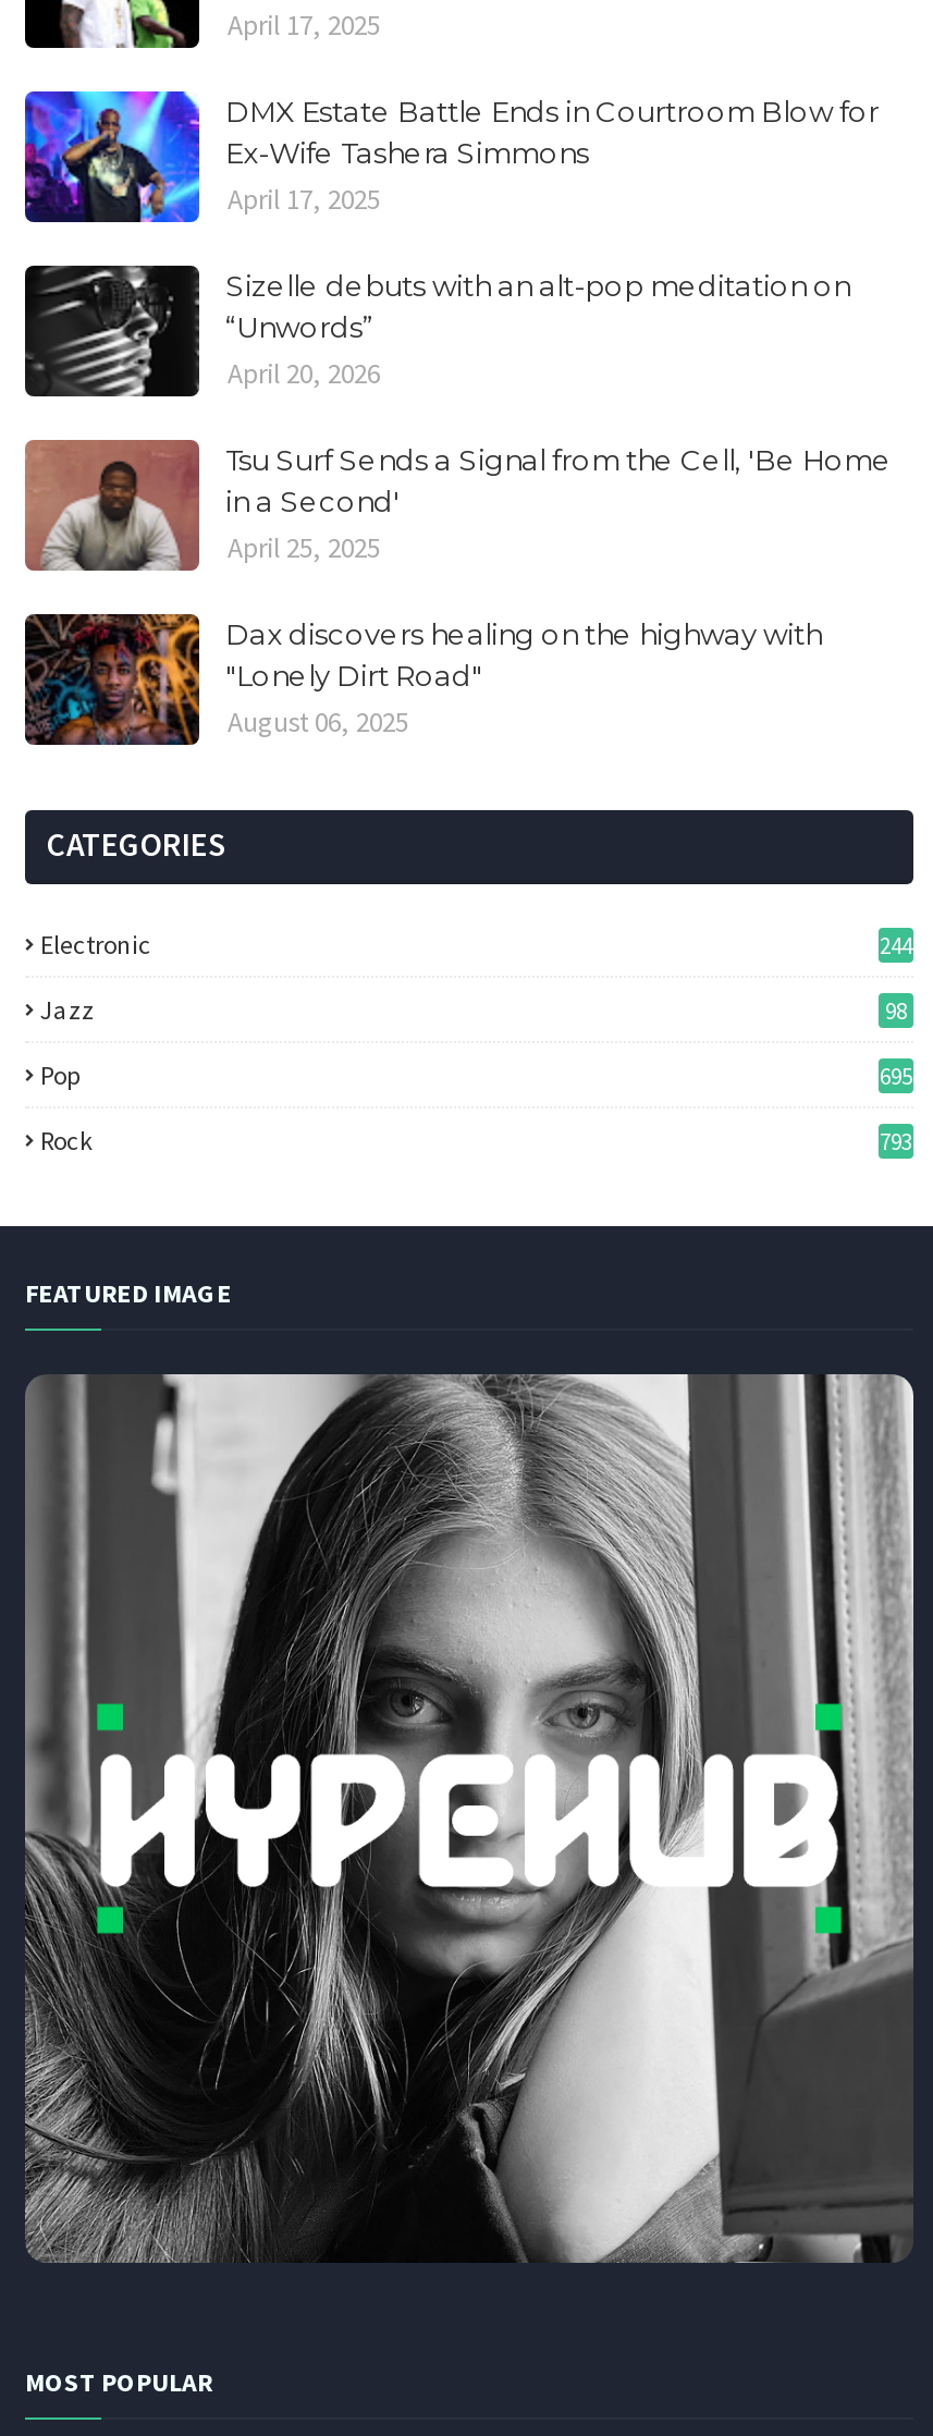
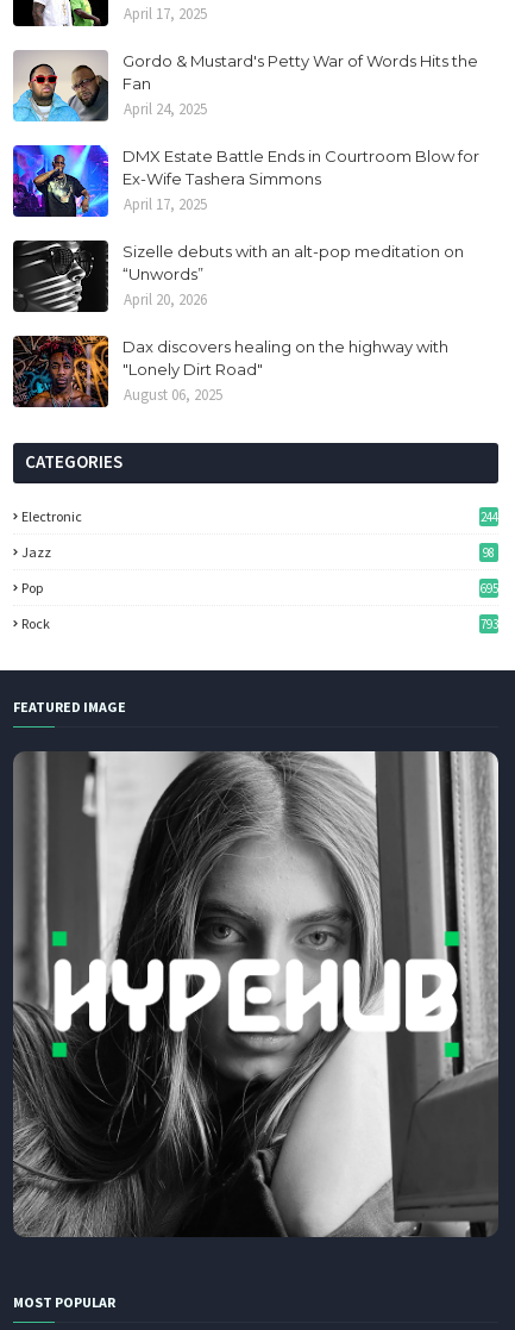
+ [image]
+ Gordo & Mustard's Petty War of Words Hits the
+ Fan
+ April 24, 2025

moved down: [image] | DMX Estate Battle Ends in Courtroom Blow for | Ex-Wife Tashera Simmons | April 17, 2025 | Sizelle debuts with an alt-pop meditation on | “Unwords” | April 20, 2026

- [image]
- Tsu Surf Sends a Signal from the Cell, 'Be Home
- in a Second'
- April 25, 2025
